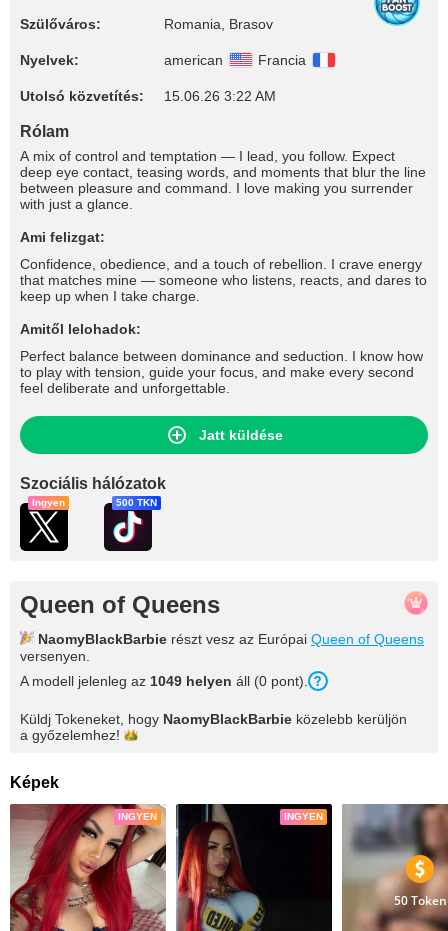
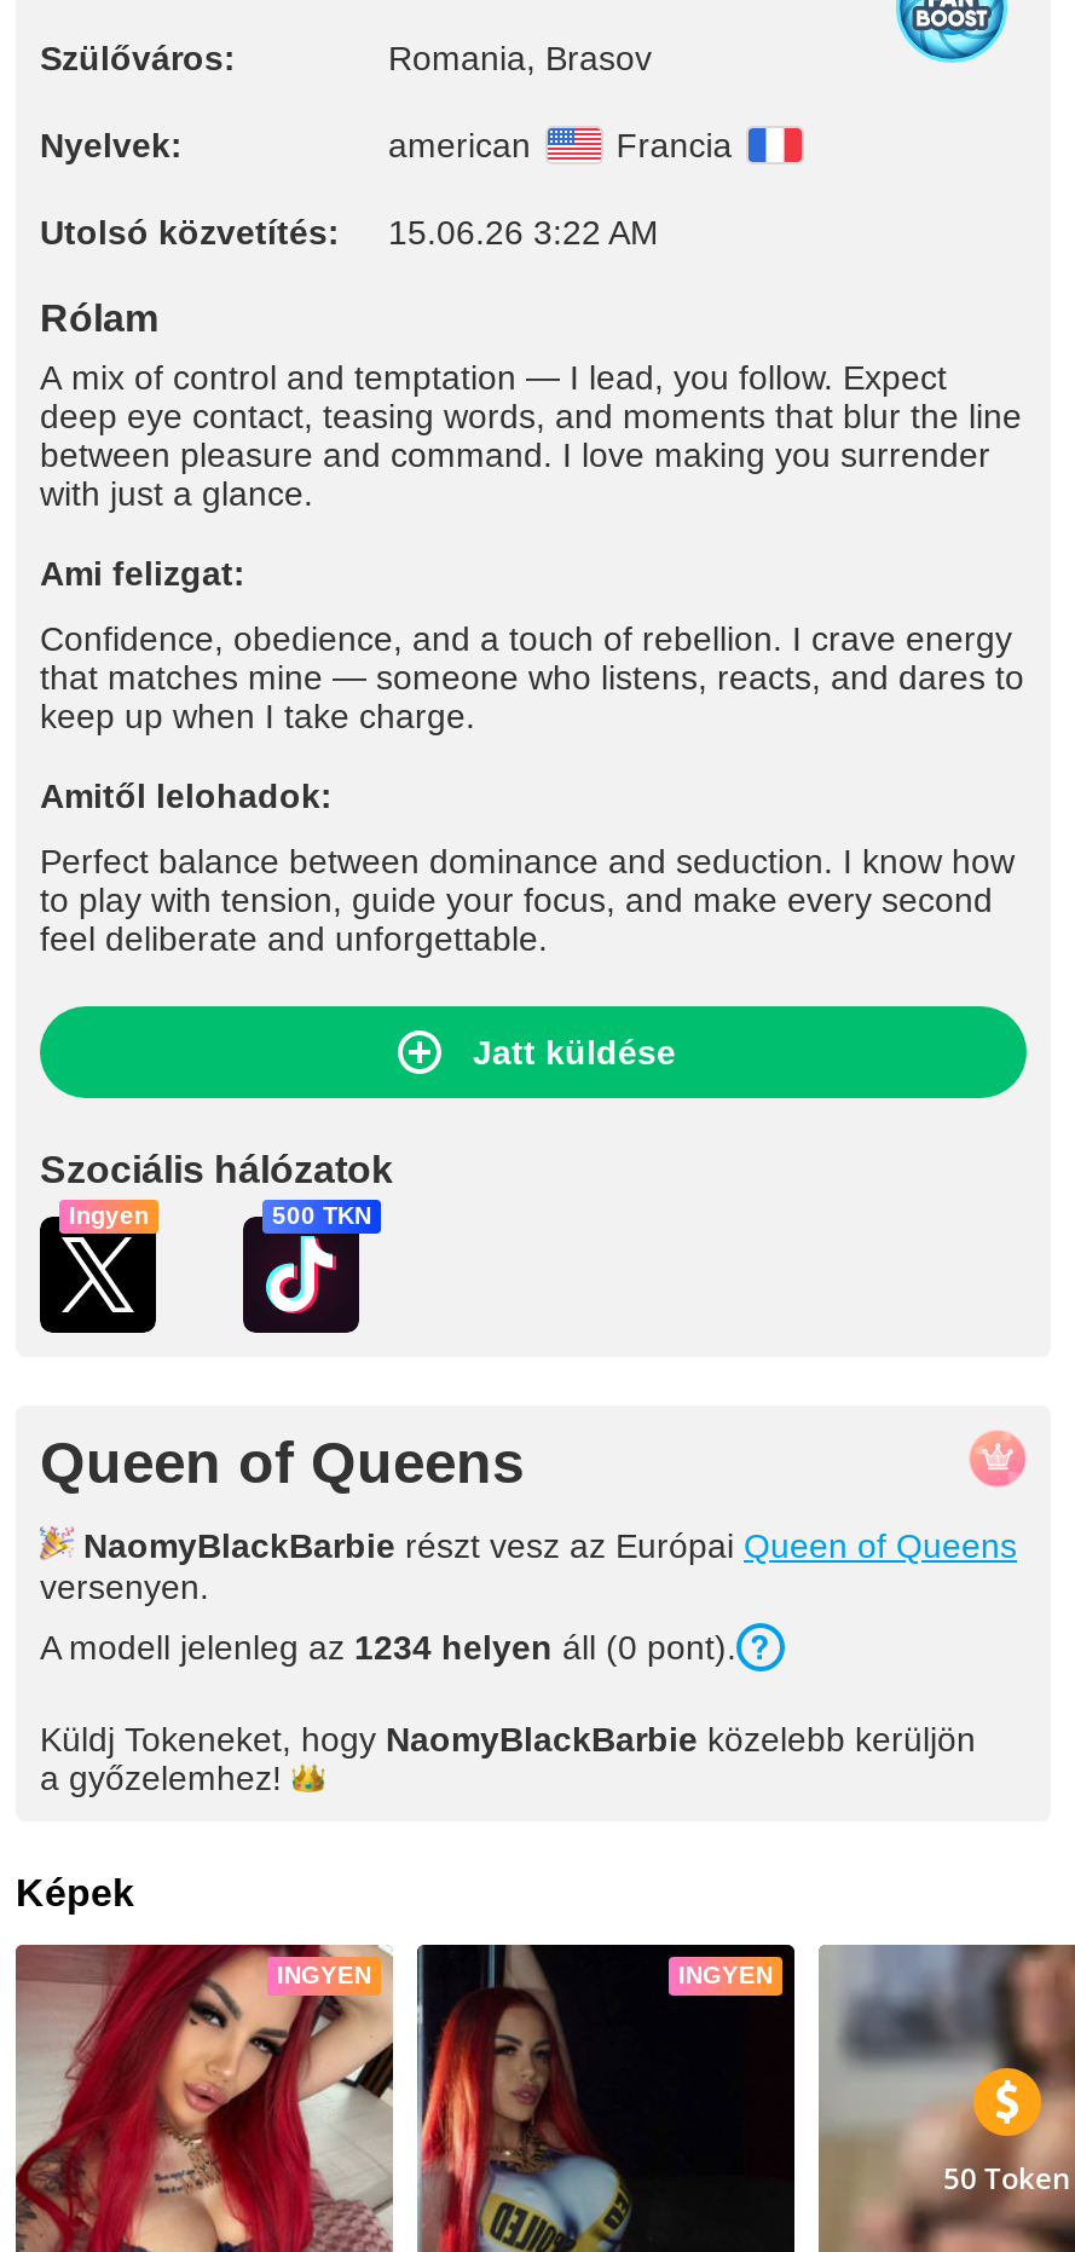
- A modell jelenleg az 1049 helyen áll (0 pont).
+ A modell jelenleg az 1234 helyen áll (0 pont).
